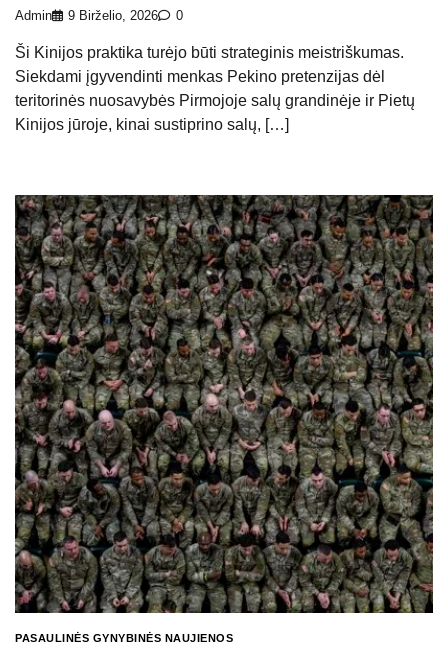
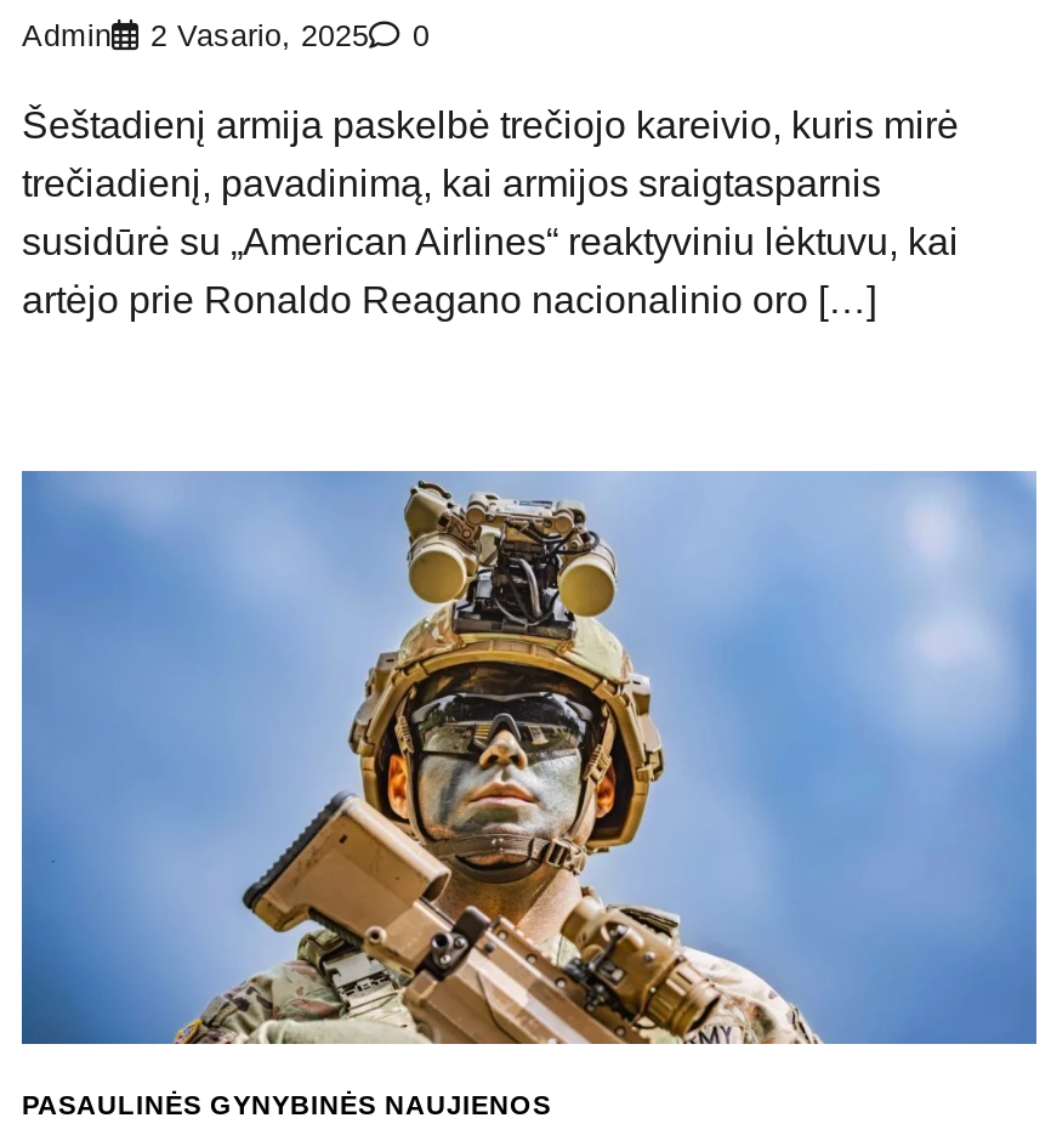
- Admin 9 Birželio, 2026 0
+ Admin 2 Vasario, 2025 0

- Ši Kinijos praktika turėjo būti strateginis meistriškumas.
- Siekdami įgyvendinti menkas Pekino pretenzijas dėl
- teritorinės nuosavybės Pirmojoje salų grandinėje ir Pietų
- Kinijos jūroje, kinai sustiprino salų, […]
+ Šeštadienį armija paskelbė trečiojo kareivio, kuris mirė
+ trečiadienį, pavadinimą, kai armijos sraigtasparnis
+ susidūrė su „American Airlines“ reaktyviniu lėktuvu, kai
+ artėjo prie Ronaldo Reagano nacionalinio oro […]

- [image]
+ [image]
